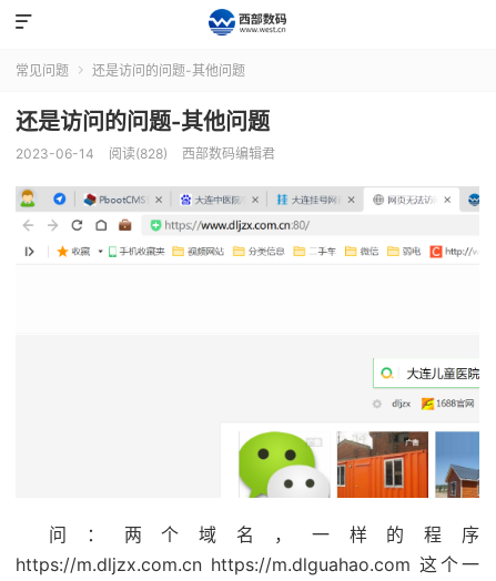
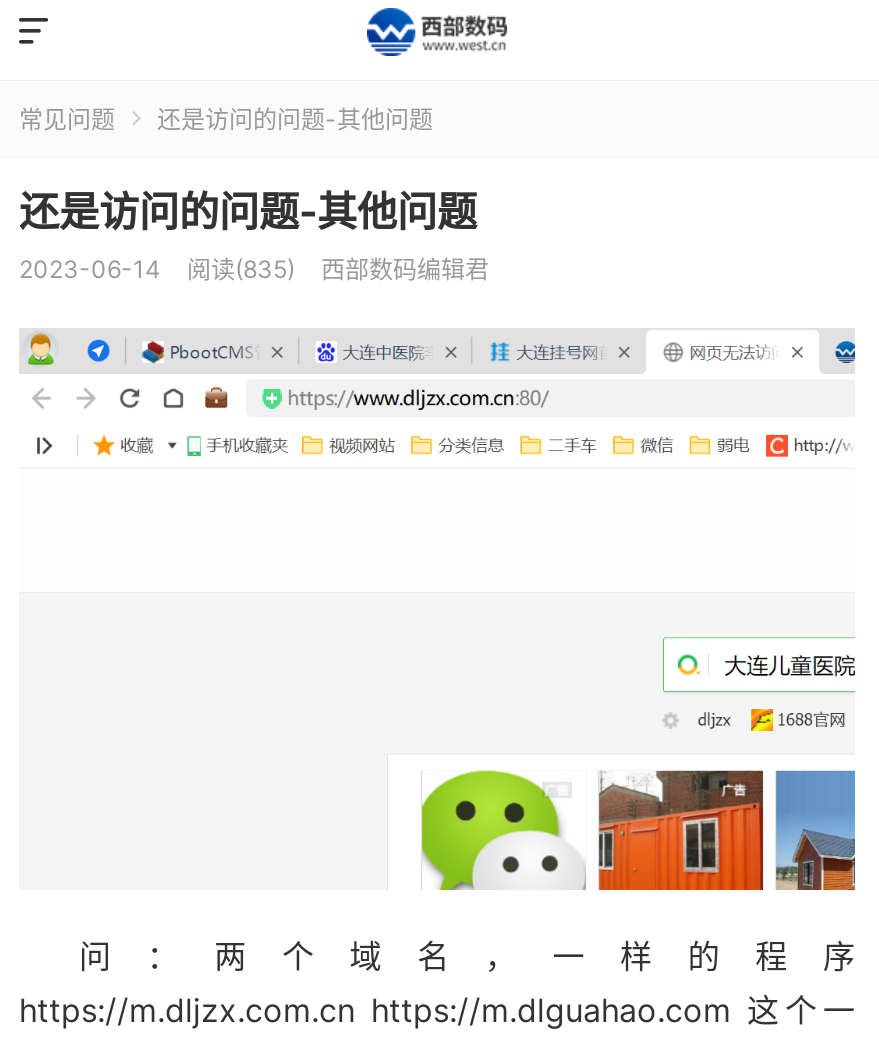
- 2023-06-14 阅读(828) 西部数码编辑君
+ 2023-06-14 阅读(835) 西部数码编辑君
